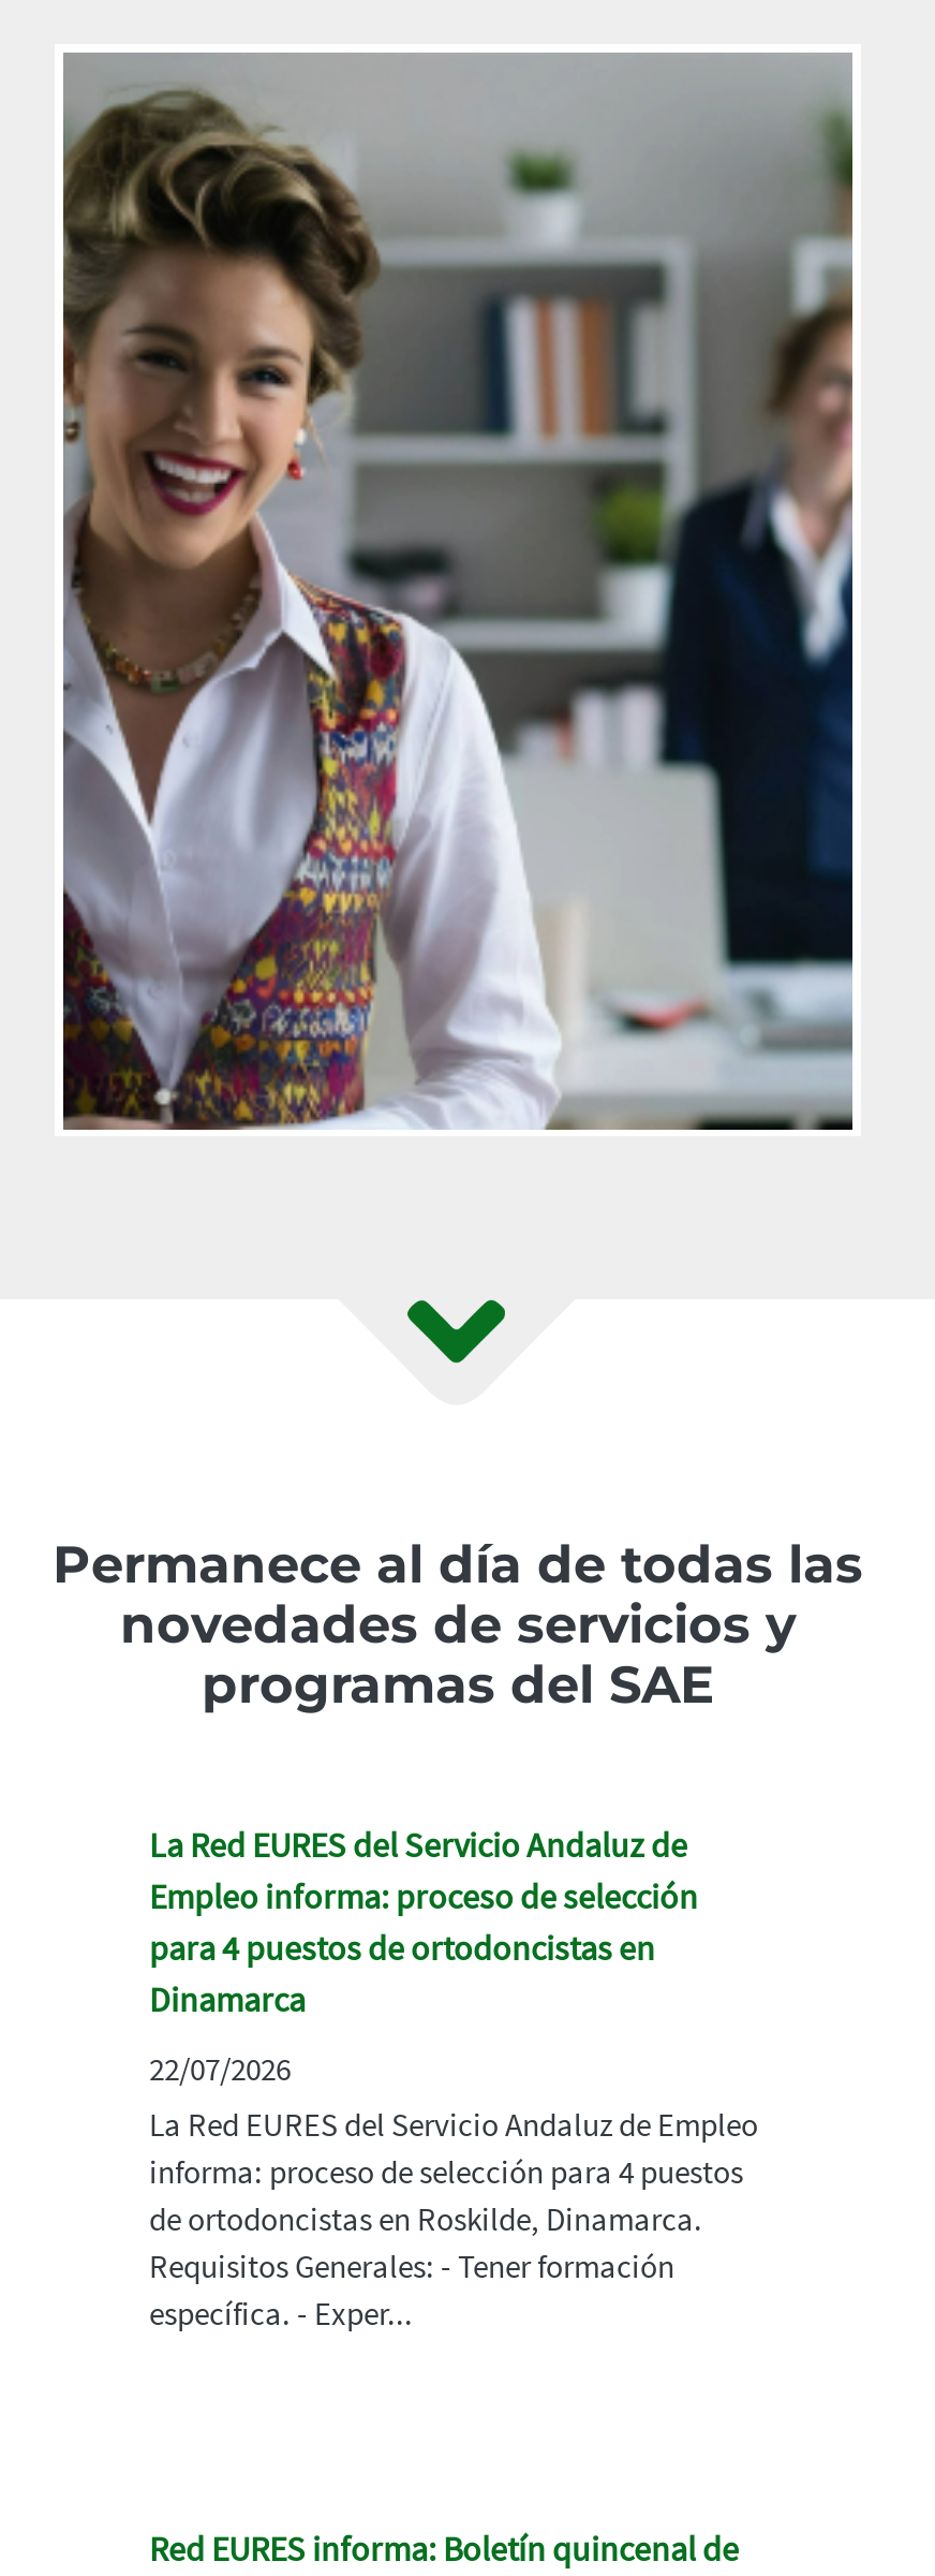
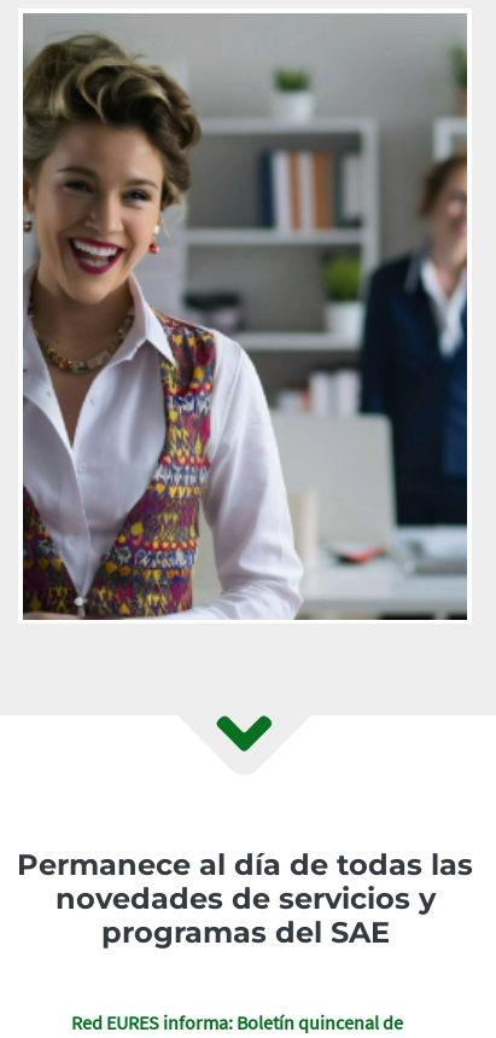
- La Red EURES del Servicio Andaluz de
- Empleo informa: proceso de selección
- para 4 puestos de ortodoncistas en
- Dinamarca
- 22/07/2026
- La Red EURES del Servicio Andaluz de Empleo
- informa: proceso de selección para 4 puestos
- de ortodoncistas en Roskilde, Dinamarca.
- Requisitos Generales: - Tener formación
- específica. - Exper...
